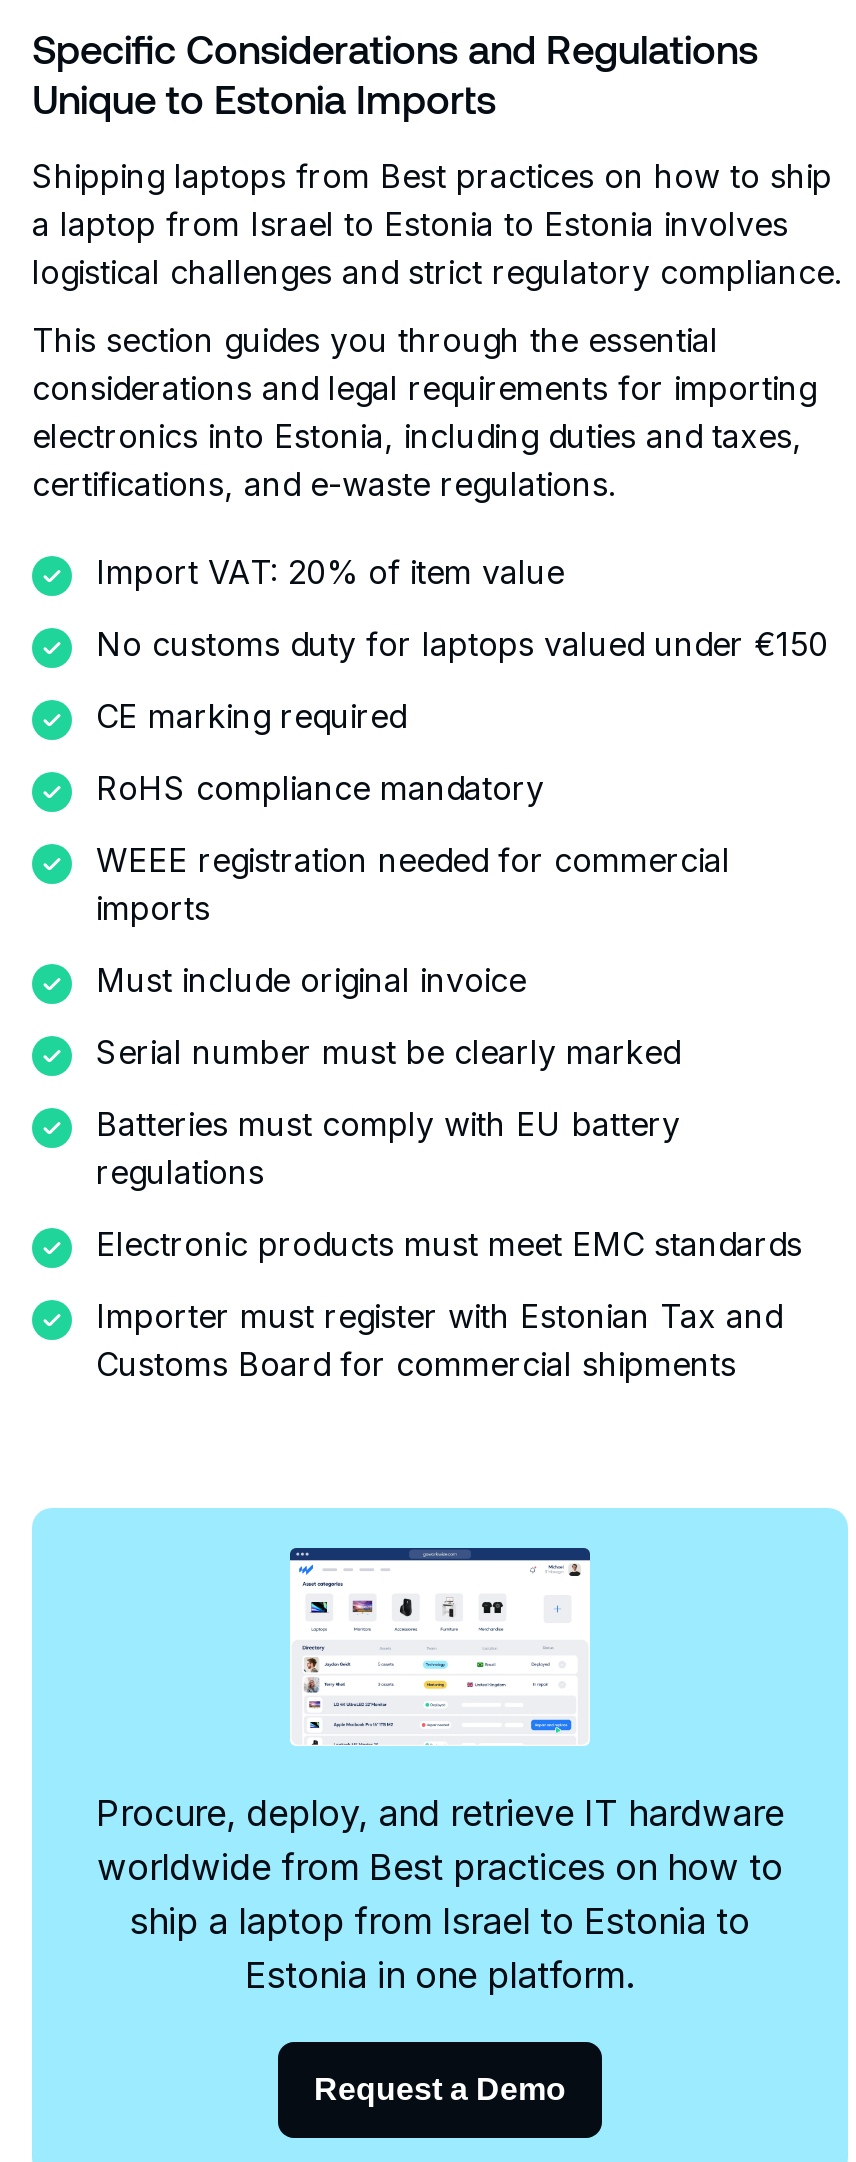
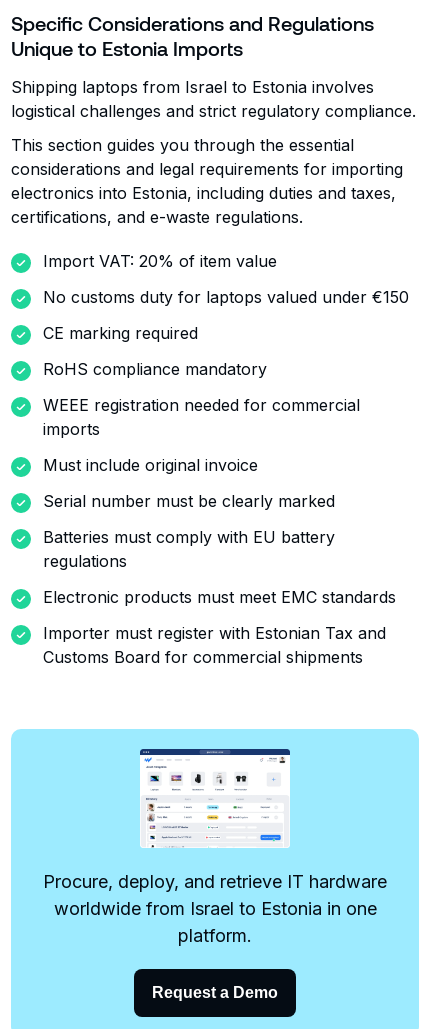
- Shipping laptops from Best practices on how to ship
- a laptop from Israel to Estonia to Estonia involves
+ Shipping laptops from Israel to Estonia involves

- worldwide from Best practices on how to
- ship a laptop from Israel to Estonia to
- Estonia in one platform.
+ worldwide from Israel to Estonia in one
+ platform.
